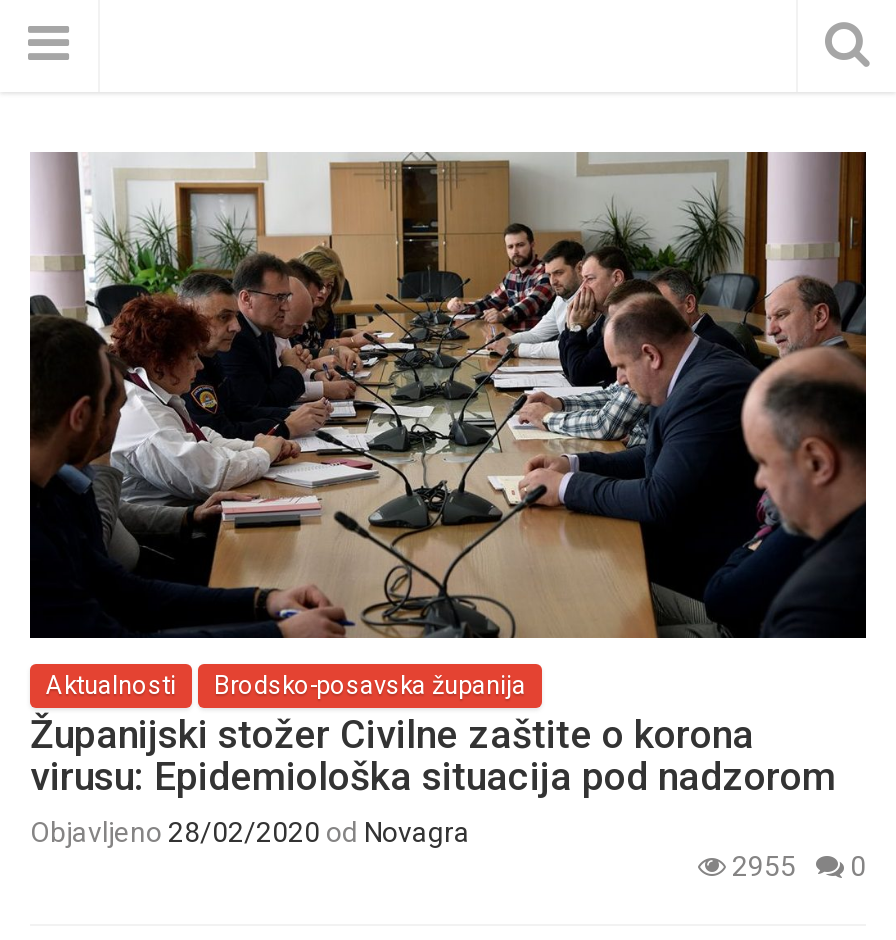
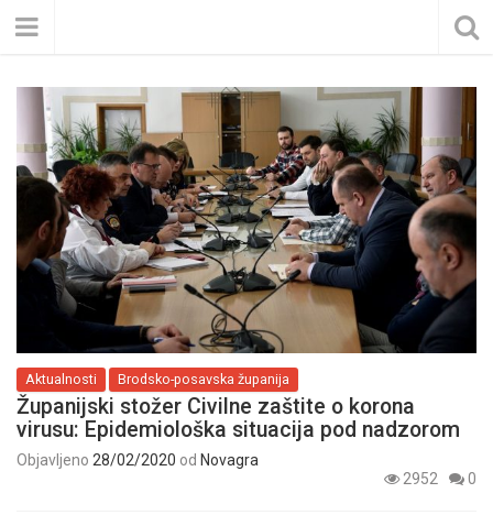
- 2955 0
+ 2952 0
